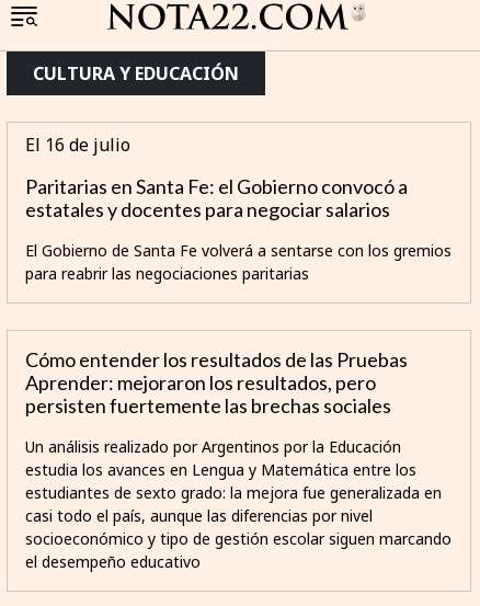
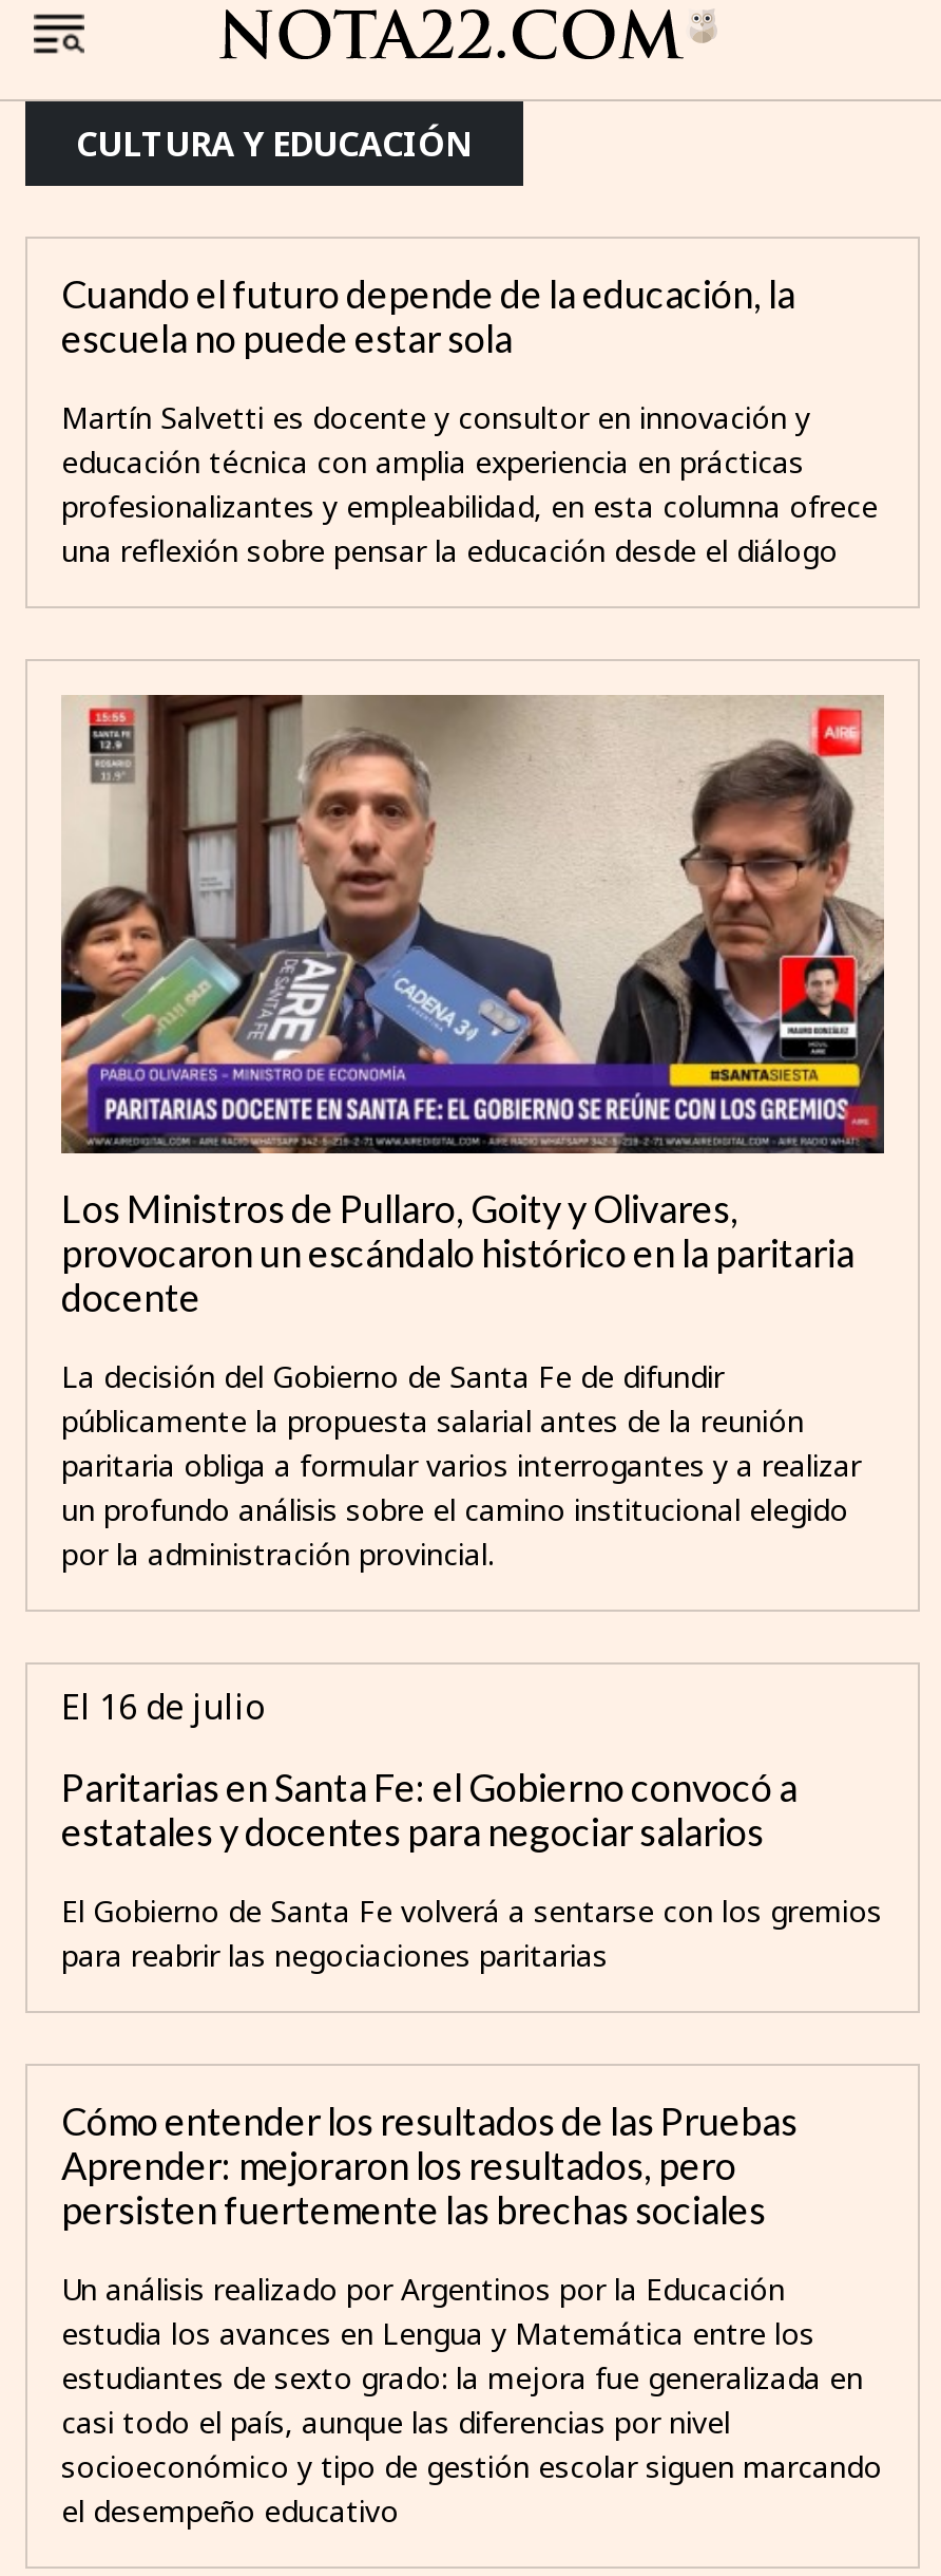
+ [image]
+ Los Ministros de Pullaro, Goity y Olivares,
+ provocaron un escándalo histórico en la paritaria
+ docente
+ La decisión del Gobierno de Santa Fe de difundir
+ públicamente la propuesta salarial antes de la reunión
+ paritaria obliga a formular varios interrogantes y a realizar
+ un profundo análisis sobre el camino institucional elegido
+ por la administración provincial.

+ Cuando el futuro depende de la educación, la
+ escuela no puede estar sola
+ Martín Salvetti es docente y consultor en innovación y
+ educación técnica con amplia experiencia en prácticas
+ profesionalizantes y empleabilidad, en esta columna ofrece
+ una reflexión sobre pensar la educación desde el diálogo
